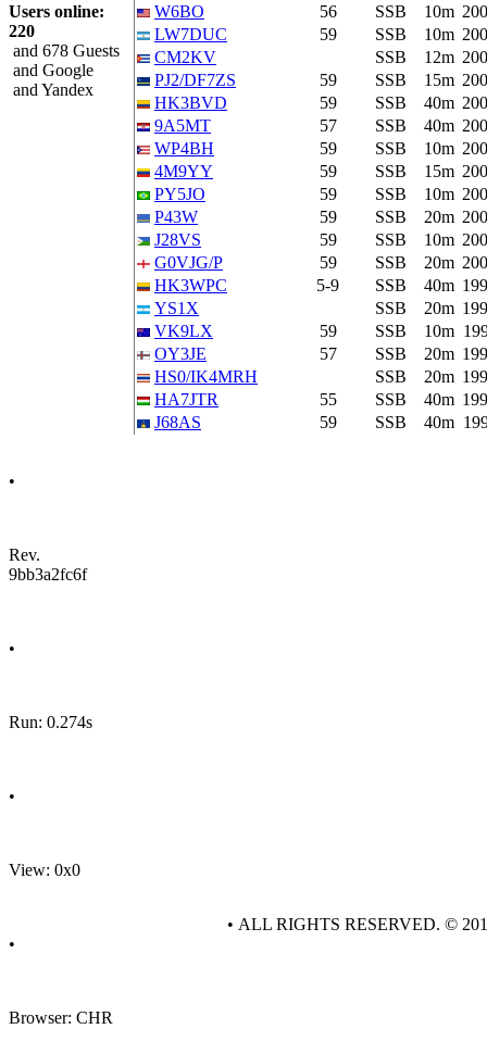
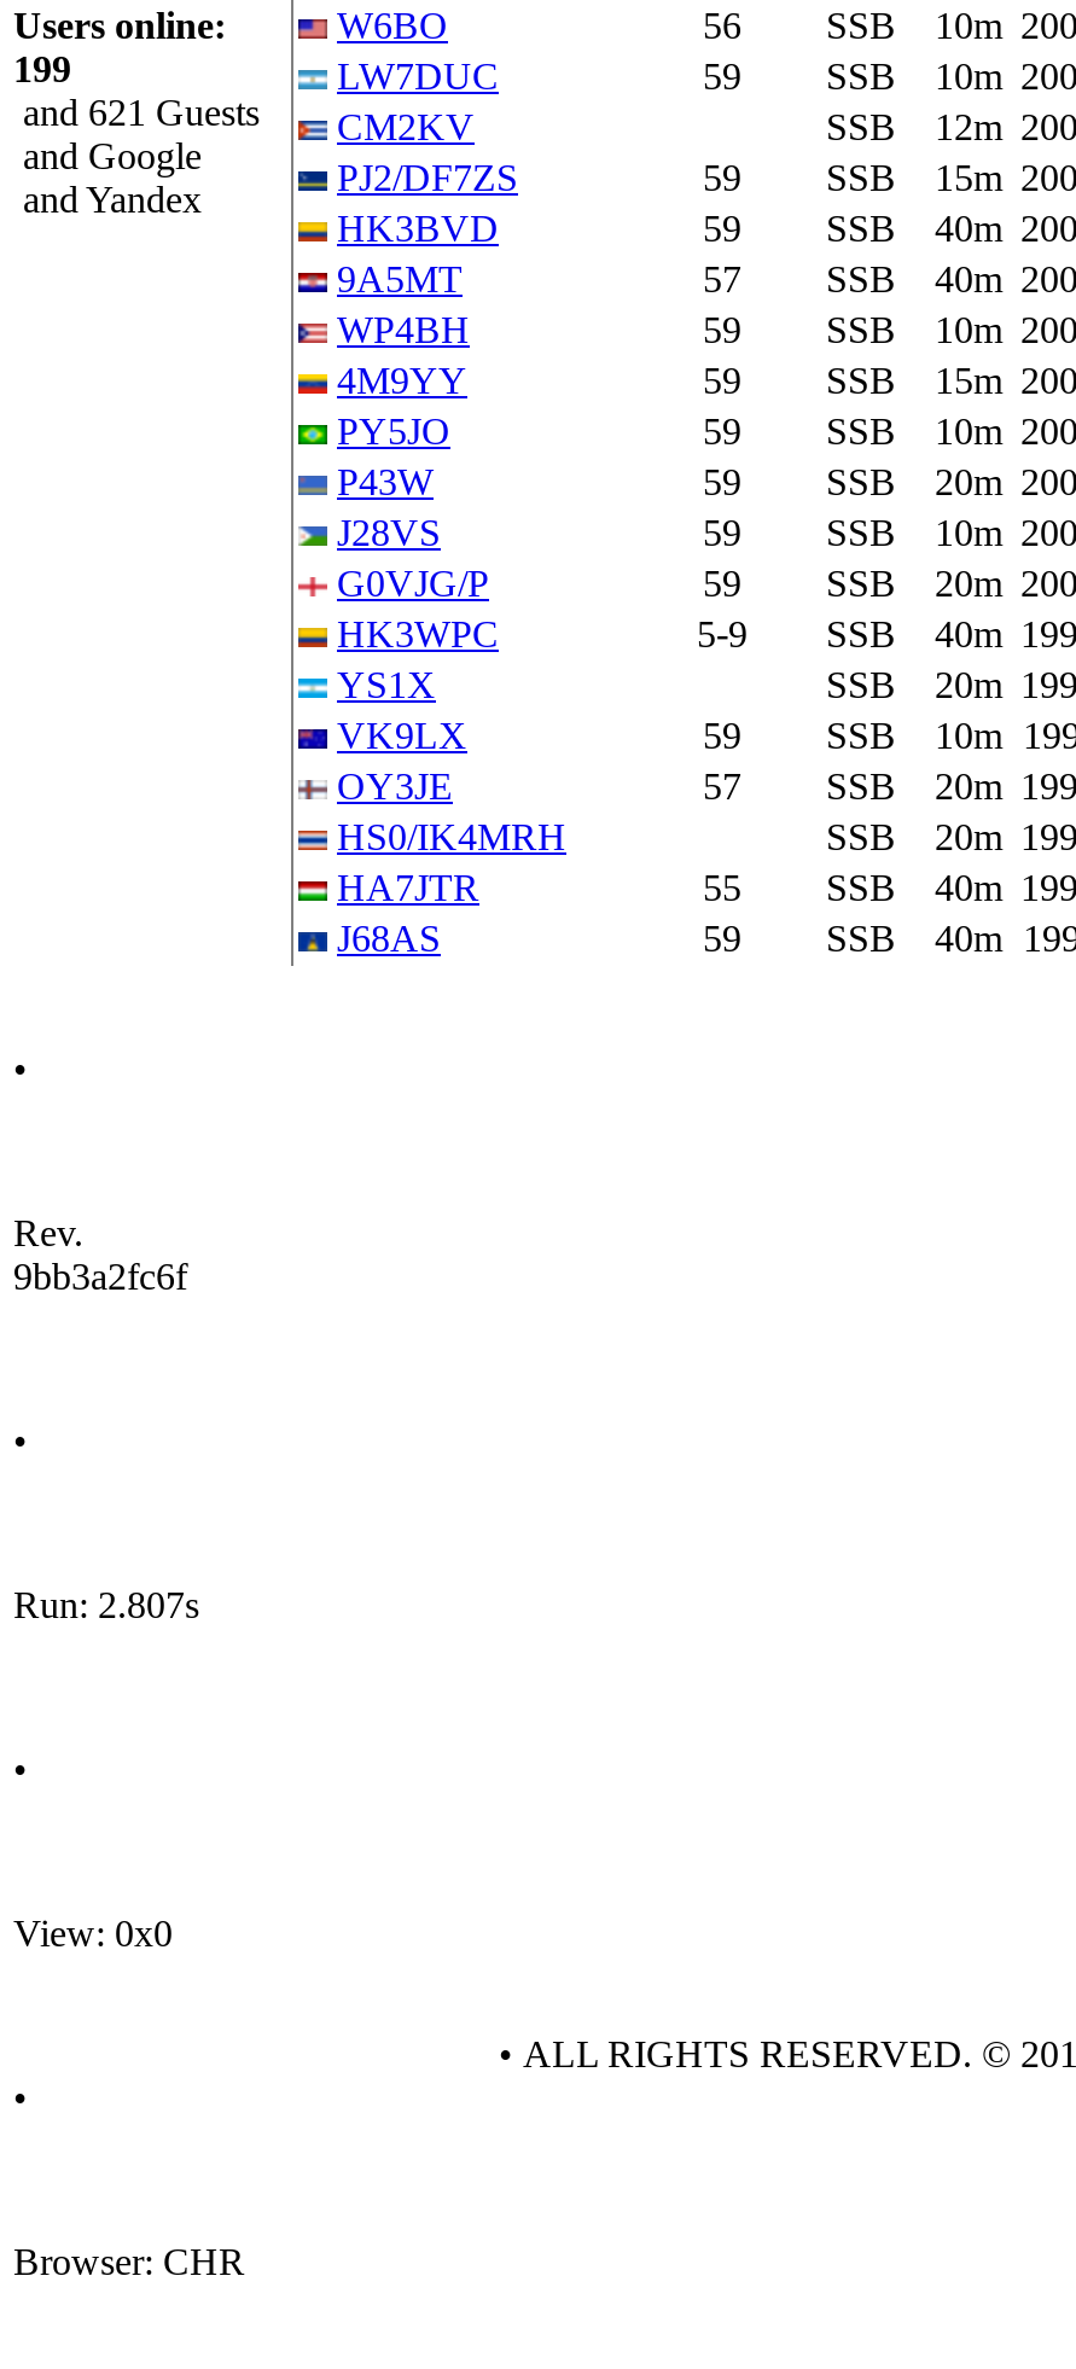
- 220
+ 199

- and 678 Guests CM2KV
+ and 621 Guests CM2KV

- Run: 0.274s
+ Run: 2.807s
